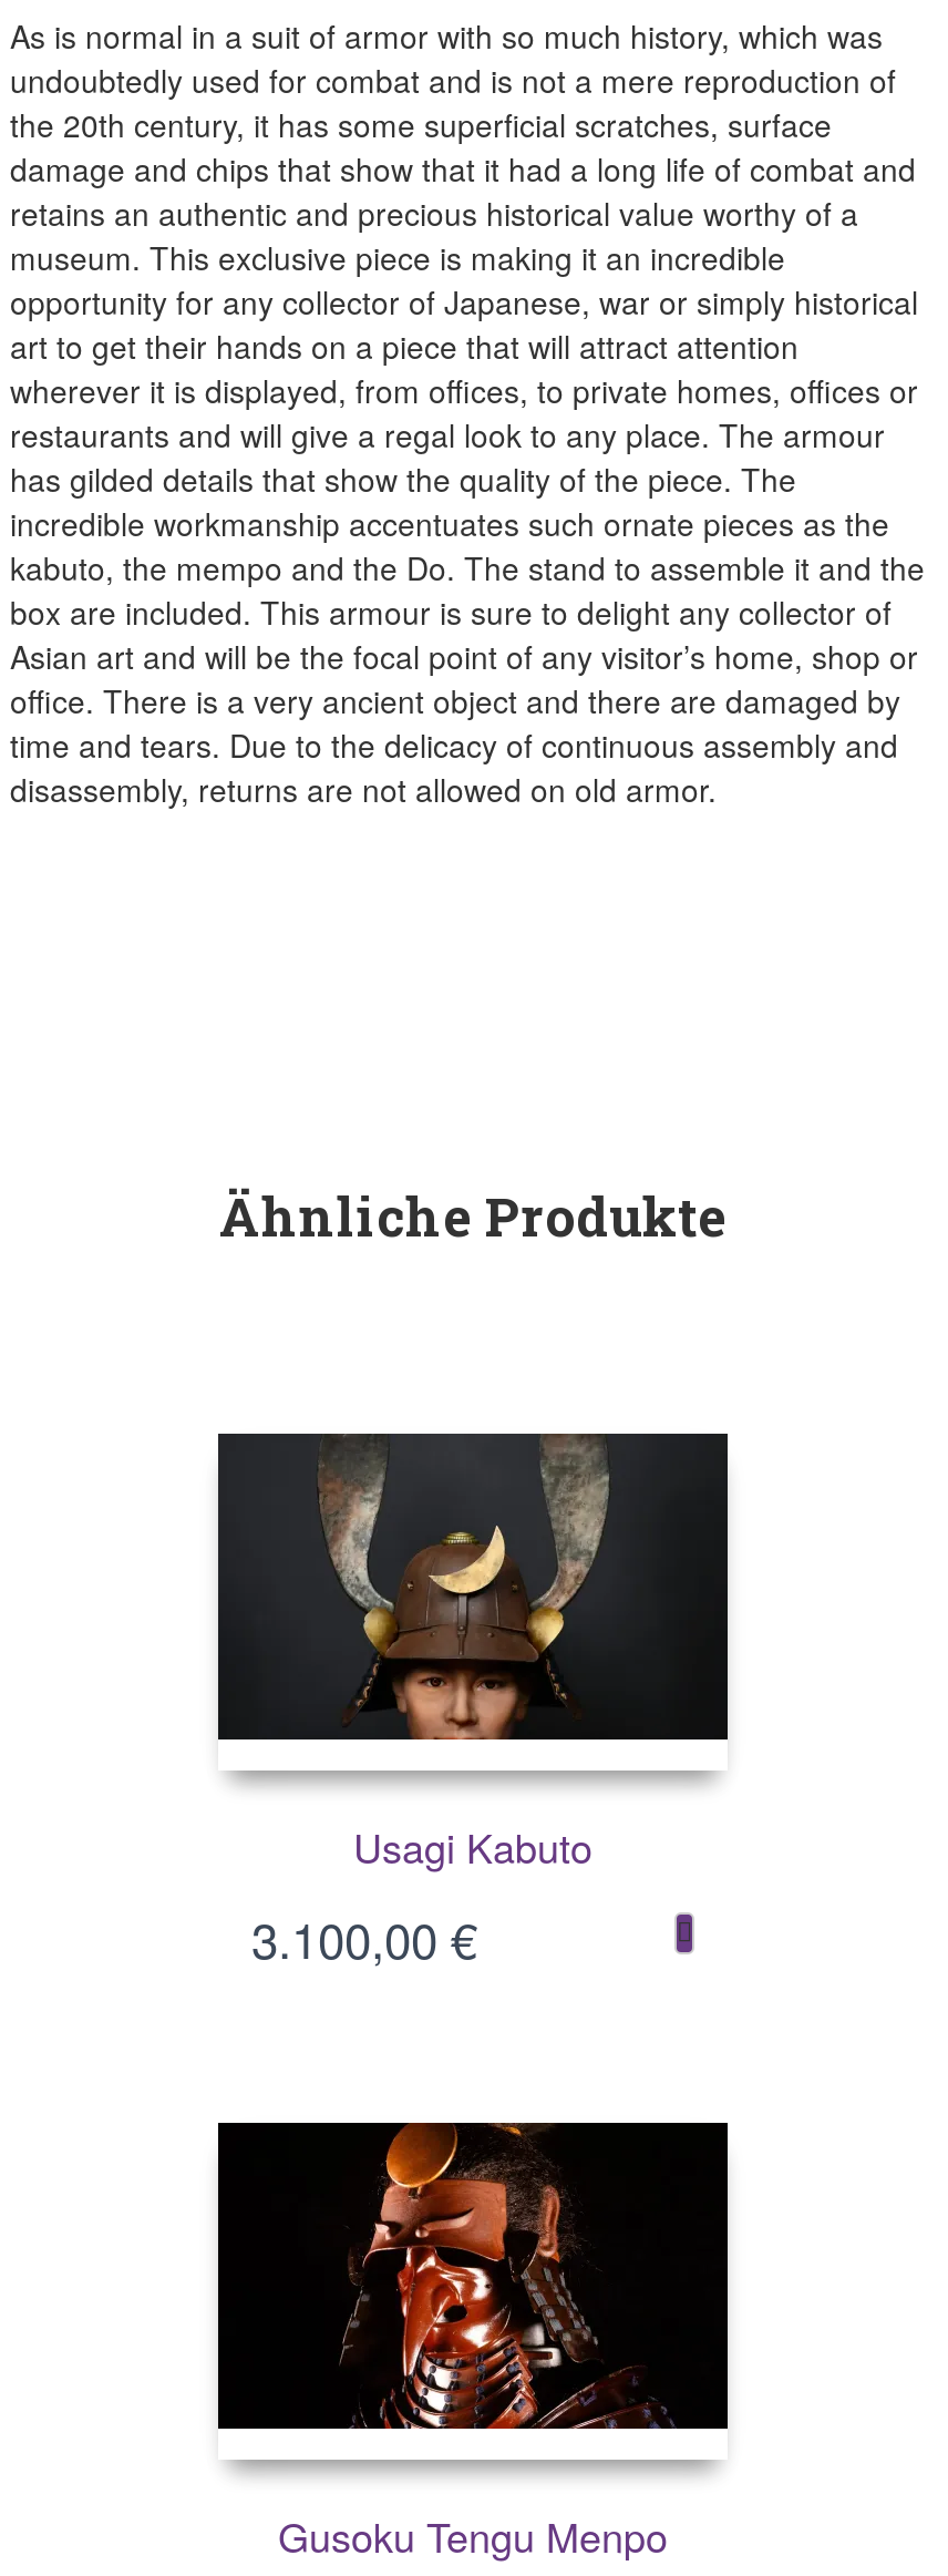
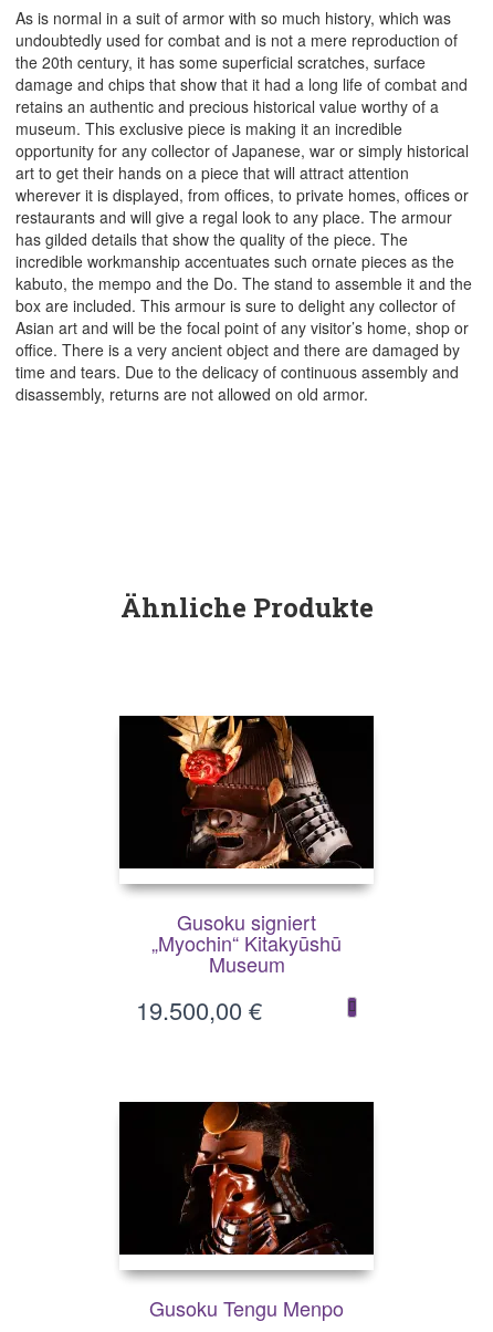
- [image]
+ [image]

- Usagi Kabuto
- 3.100,00 €
+ Gusoku signiert
+ „Myochin“ Kitakyūshū
+ Museum
+ 19.500,00 €
